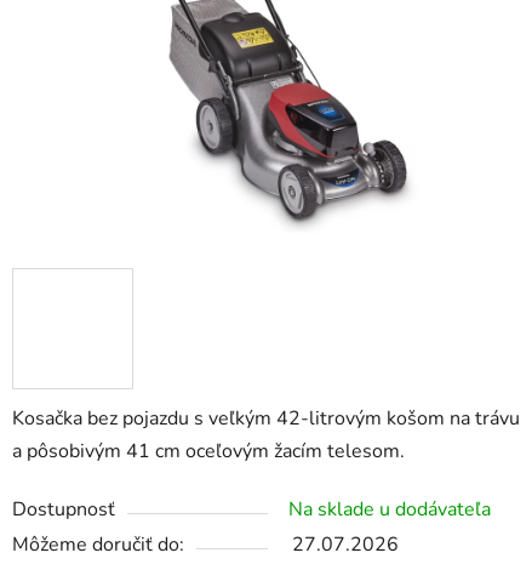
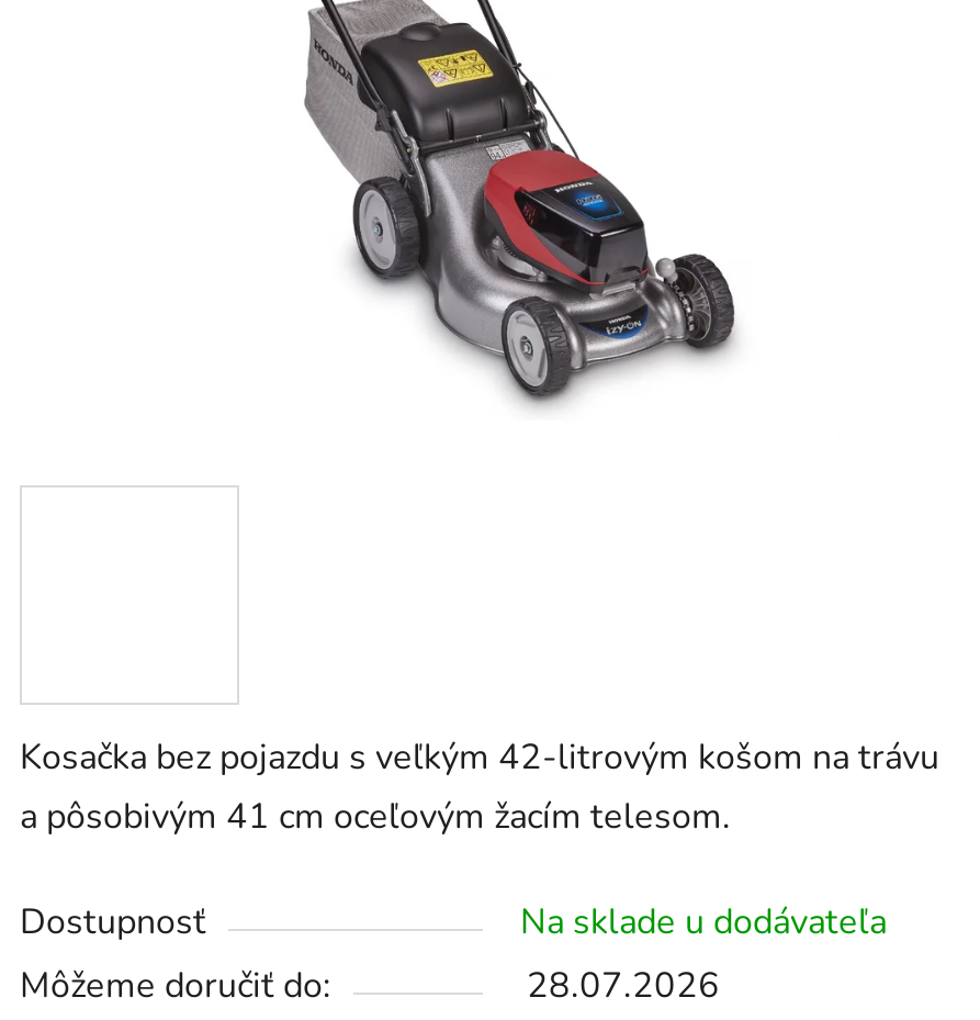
- 27.07.2026
+ 28.07.2026
